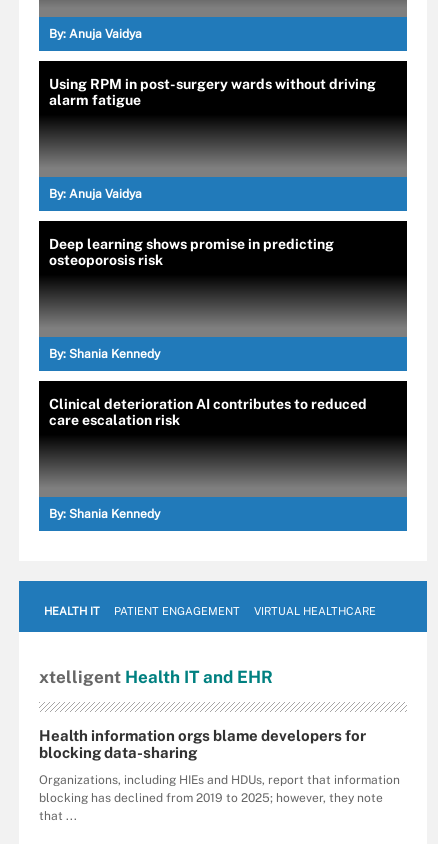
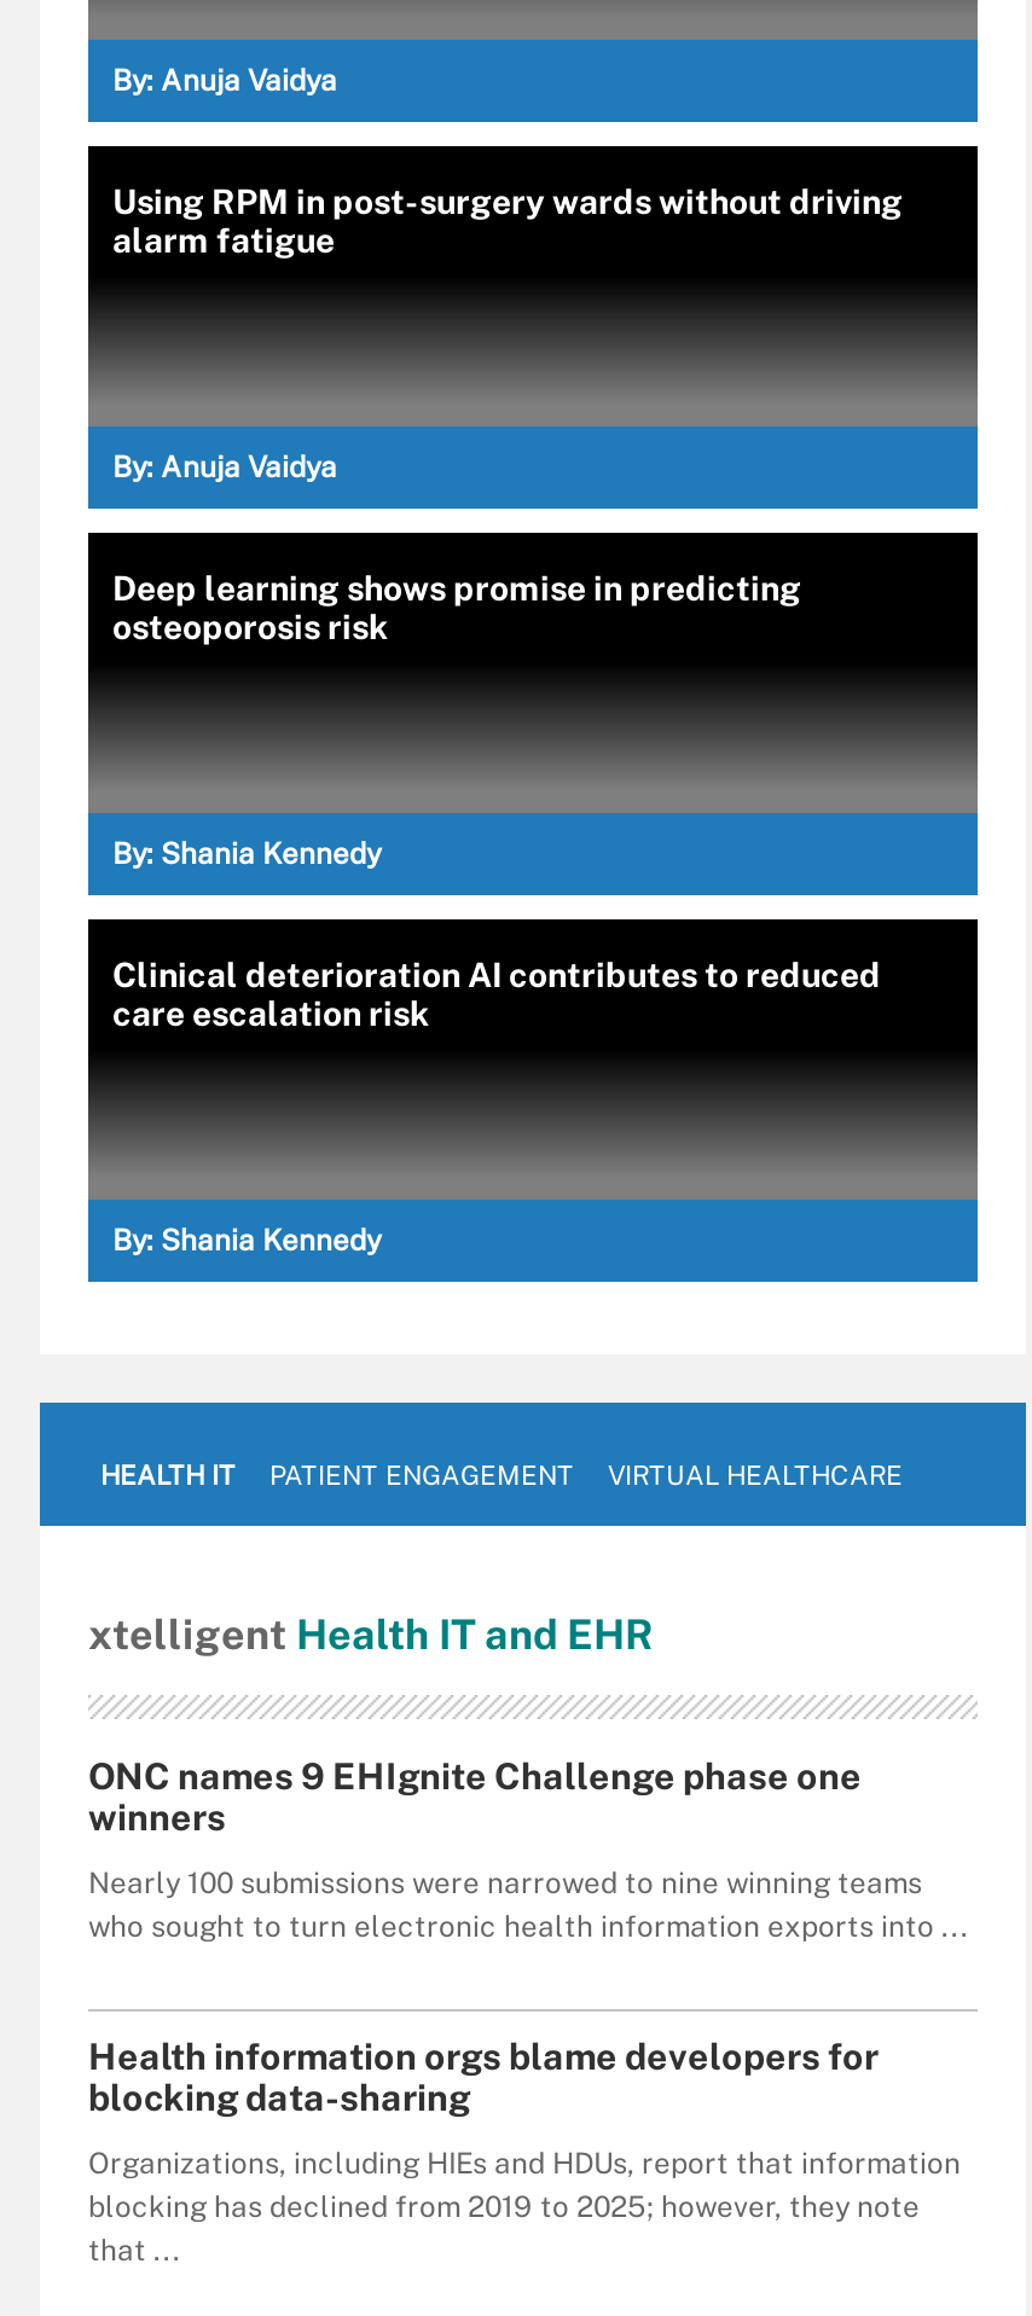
+ ONC names 9 EHIgnite Challenge phase one
+ winners
+ Nearly 100 submissions were narrowed to nine winning teams
+ who sought to turn electronic health information exports into ...
